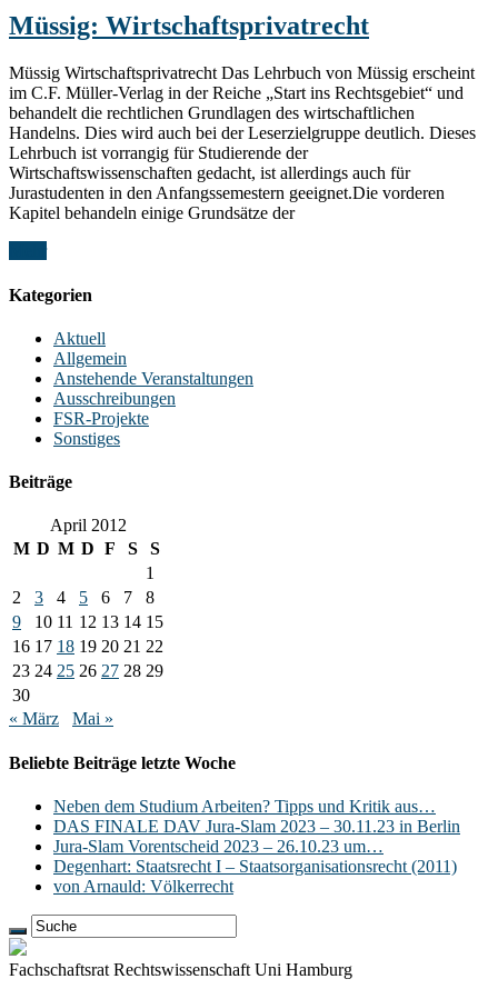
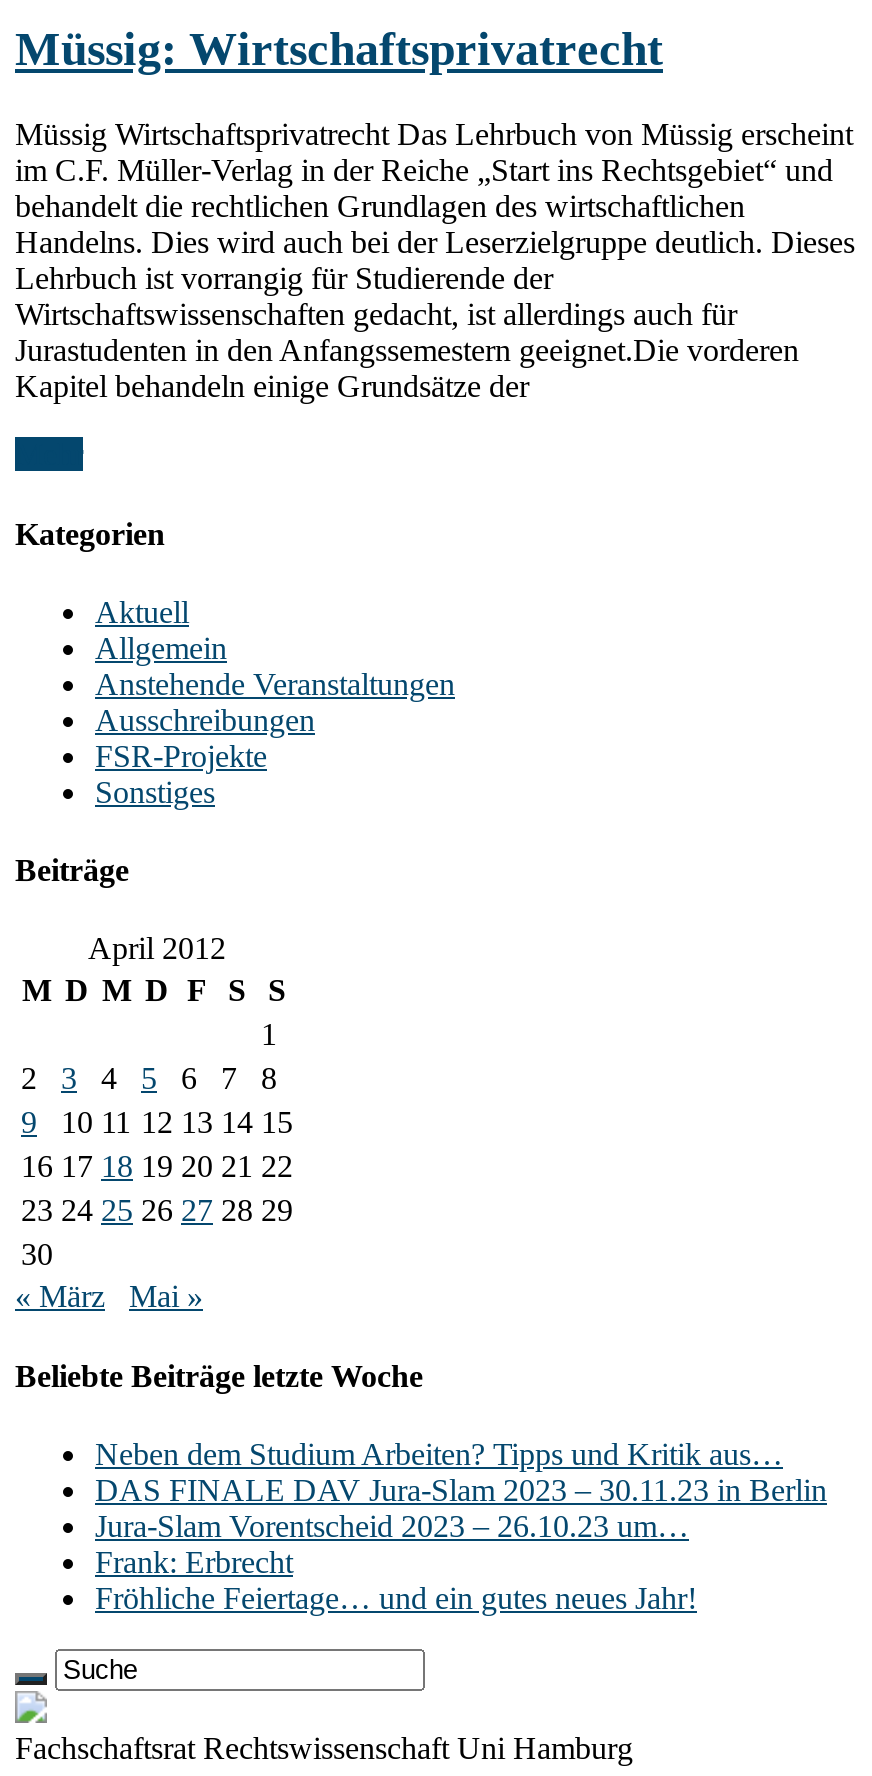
- Degenhart: Staatsrecht I – Staatsorganisationsrecht (2011)
- von Arnauld: Völkerrecht
+ Frank: Erbrecht
+ Fröhliche Feiertage… und ein gutes neues Jahr!
